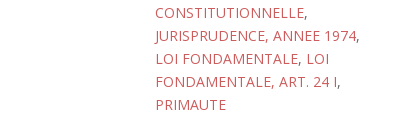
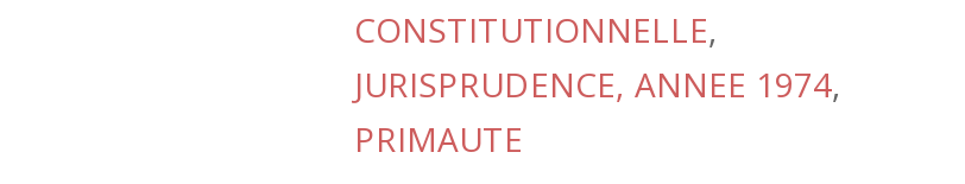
- LOI FONDAMENTALE, LOI
- FONDAMENTALE, ART. 24 I,
